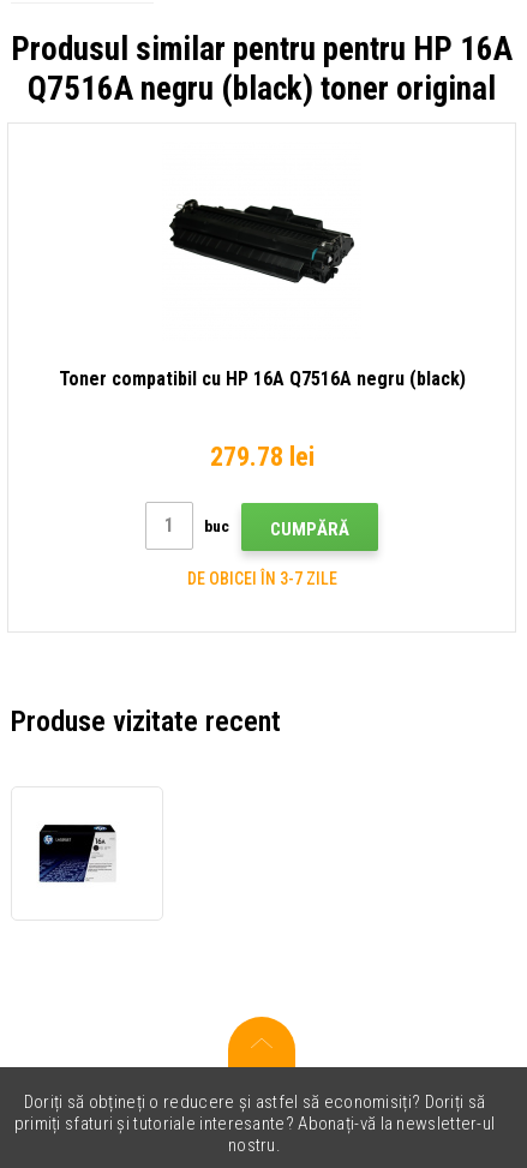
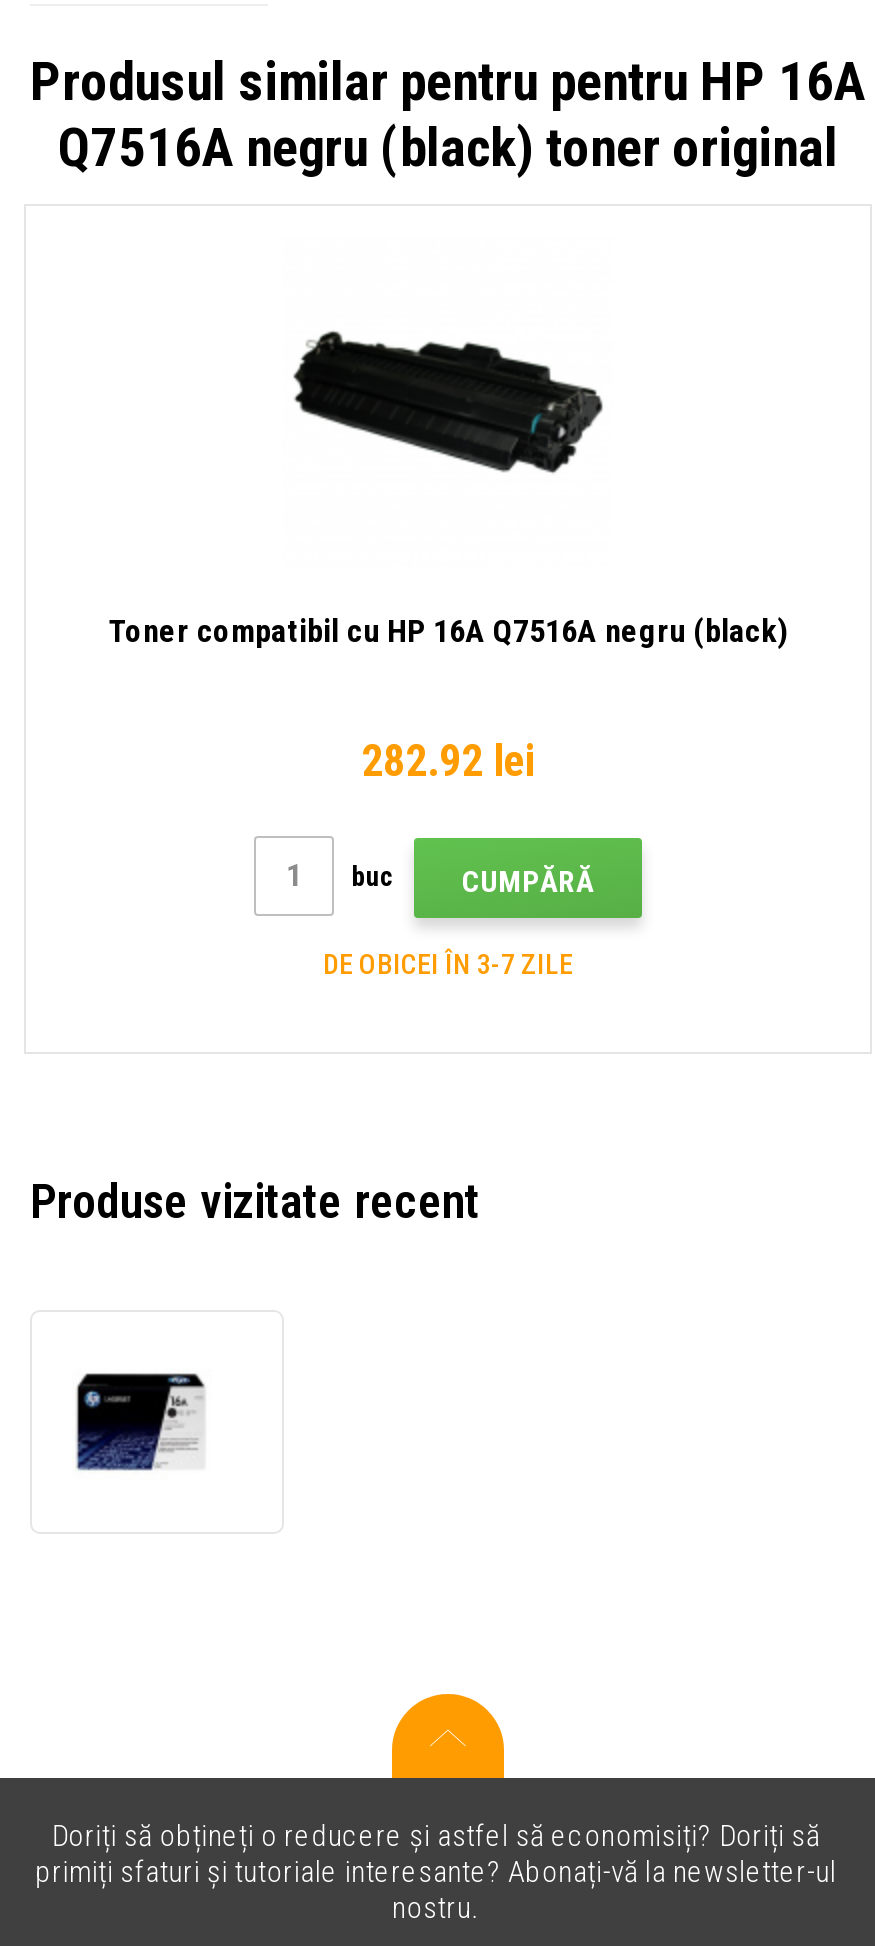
- 279.78 lei
+ 282.92 lei
